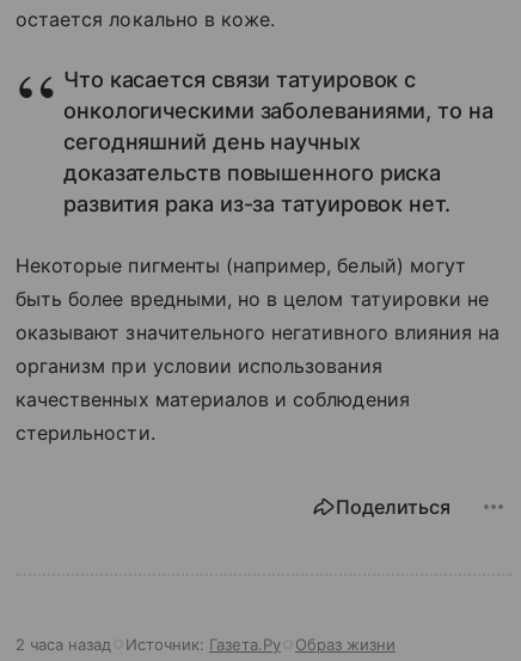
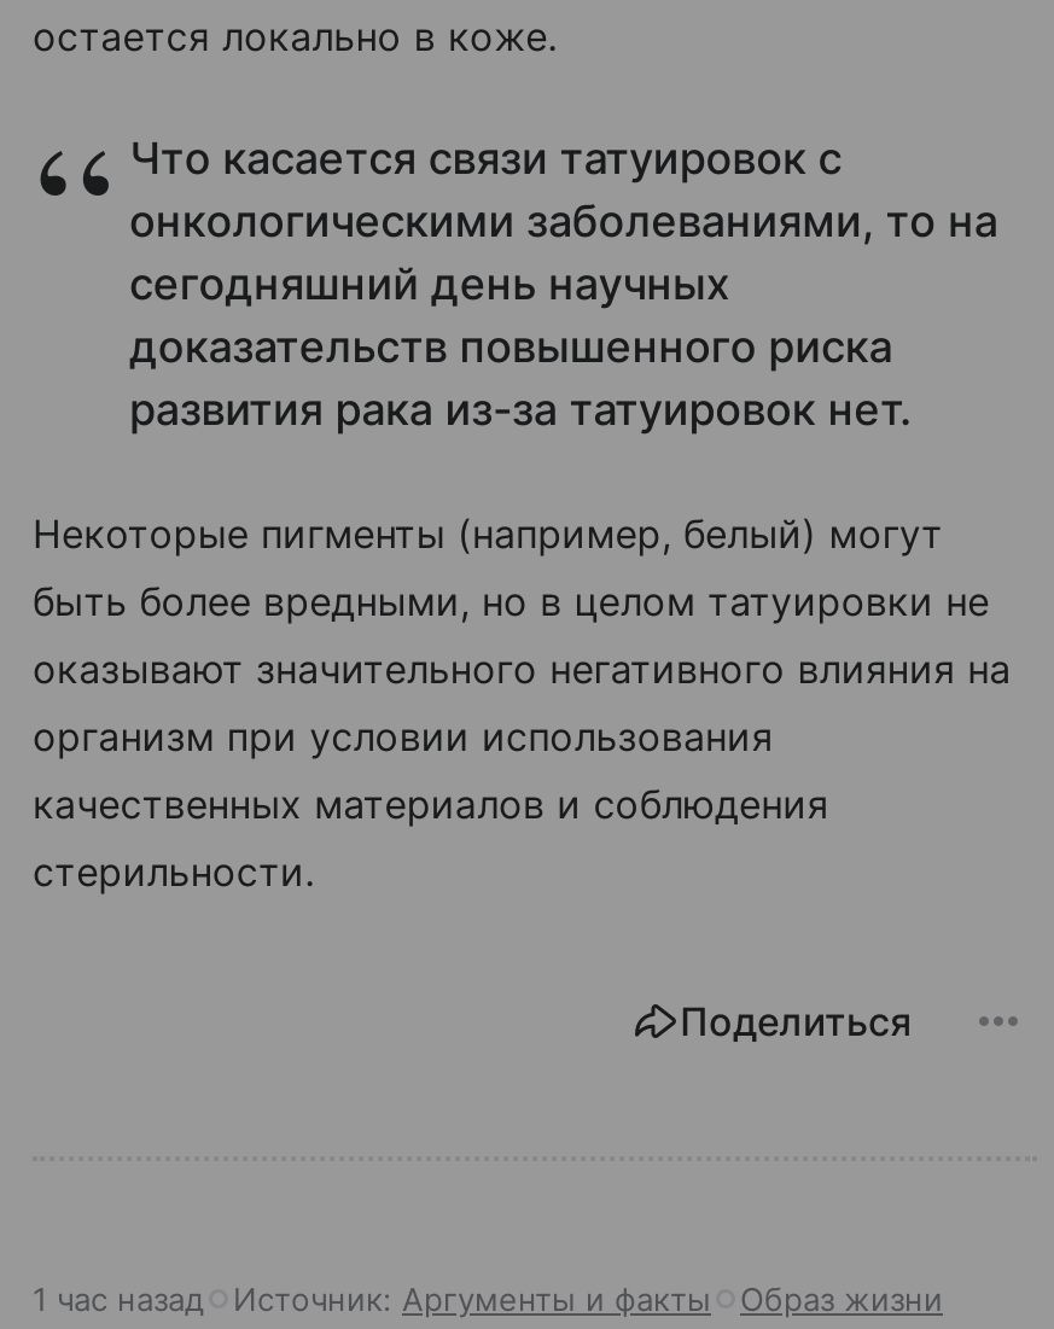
- 2 часа назад
- Источник: Газета.Ру
+ 1 час назад
+ Источник: Аргументы и факты
